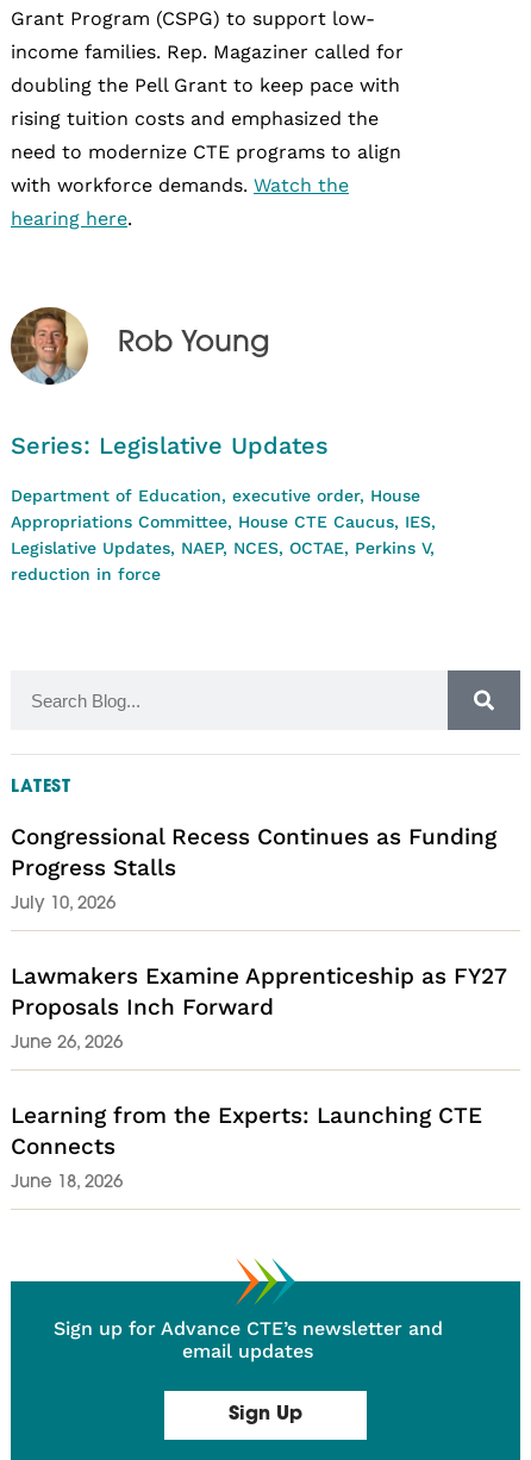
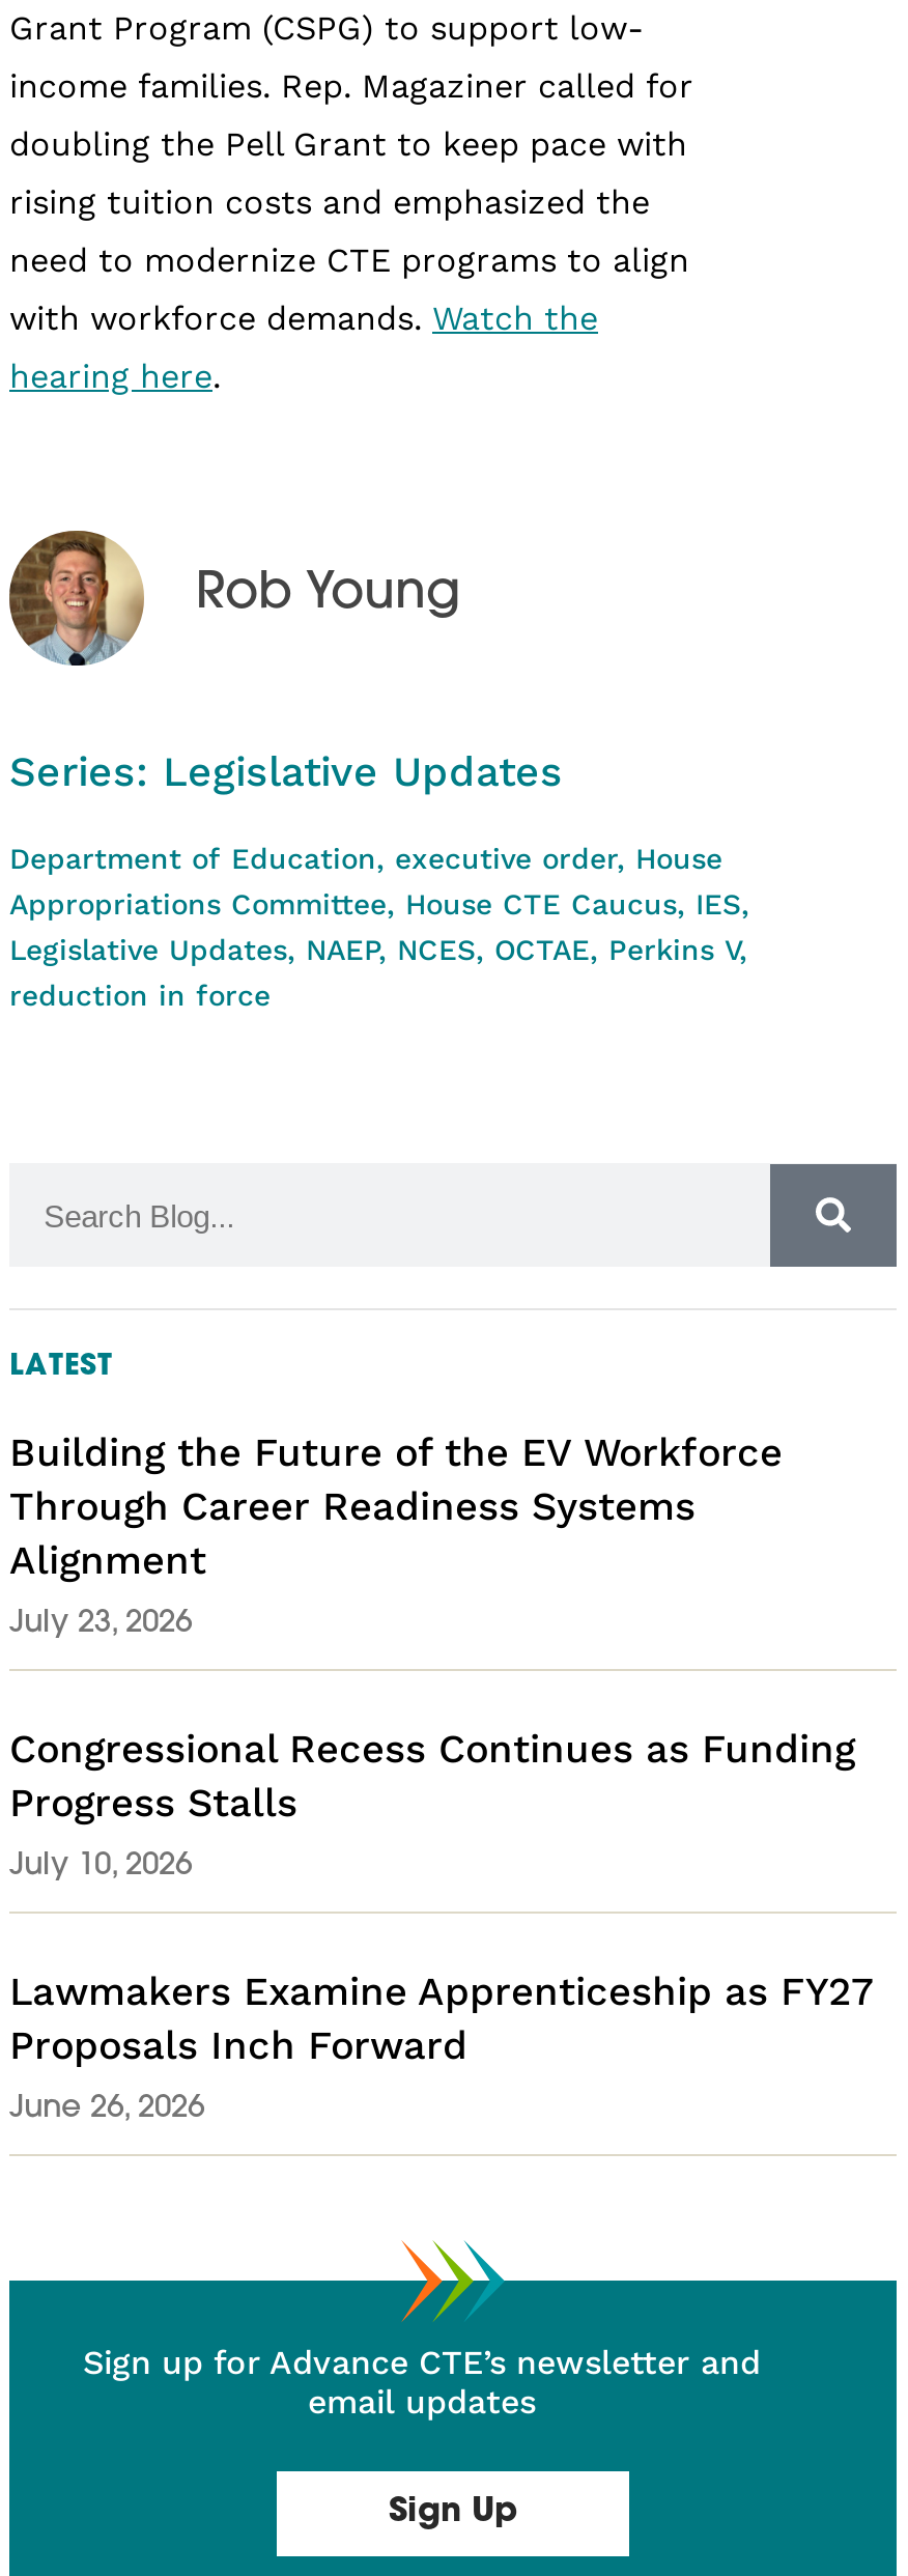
+ Building the Future of the EV Workforce
+ Through Career Readiness Systems
+ Alignment
+ July 23, 2026

moved down: Congressional Recess Continues as Funding | Progress Stalls | July 10, 2026 | Lawmakers Examine Apprenticeship as FY27 | Proposals Inch Forward | June 26, 2026

- Learning from the Experts: Launching CTE
- Connects
- June 18, 2026
